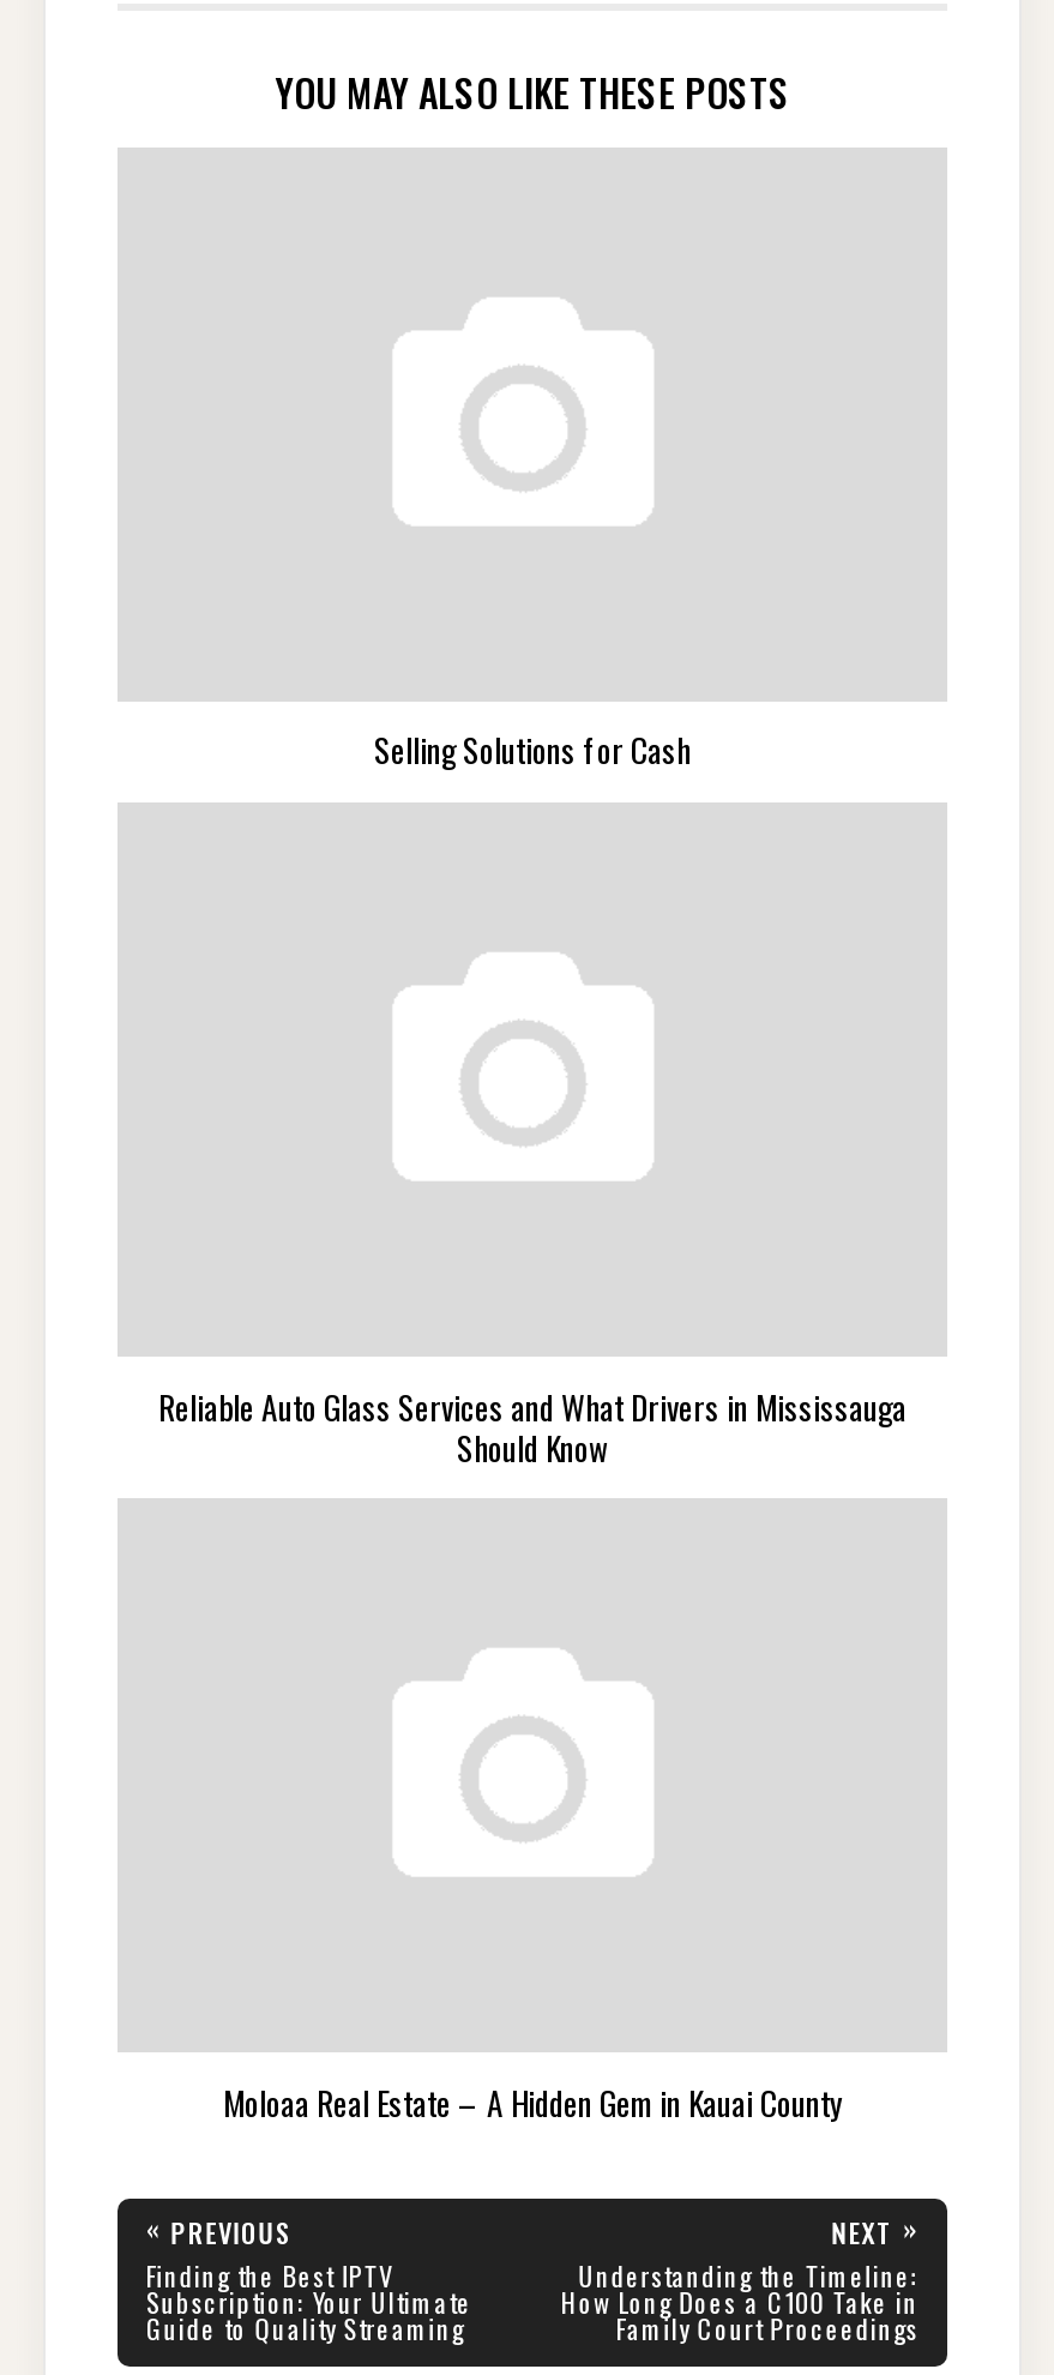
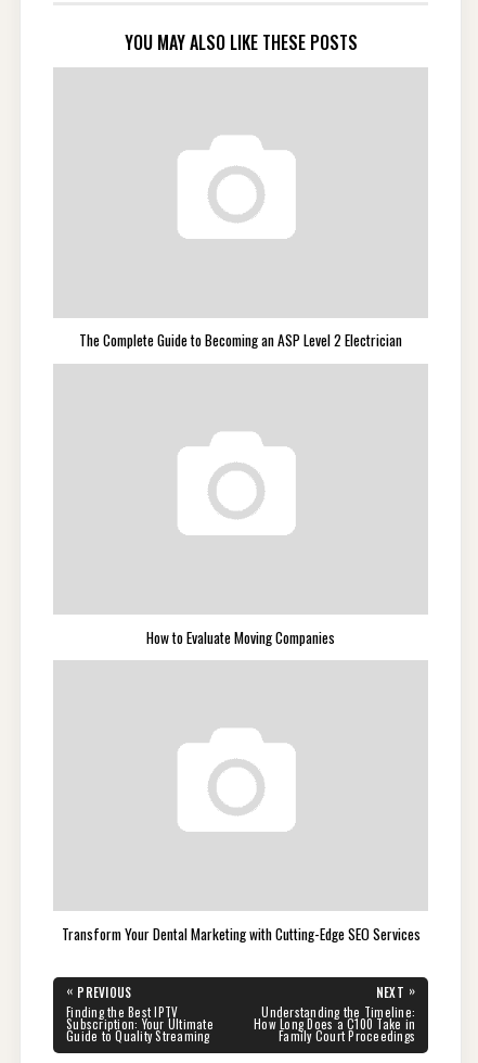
- Selling Solutions for Cash
+ The Complete Guide to Becoming an ASP Level 2 Electrician

- Reliable Auto Glass Services and What Drivers in Mississauga
- Should Know
+ How to Evaluate Moving Companies

- Moloaa Real Estate – A Hidden Gem in Kauai County
+ Transform Your Dental Marketing with Cutting-Edge SEO Services
